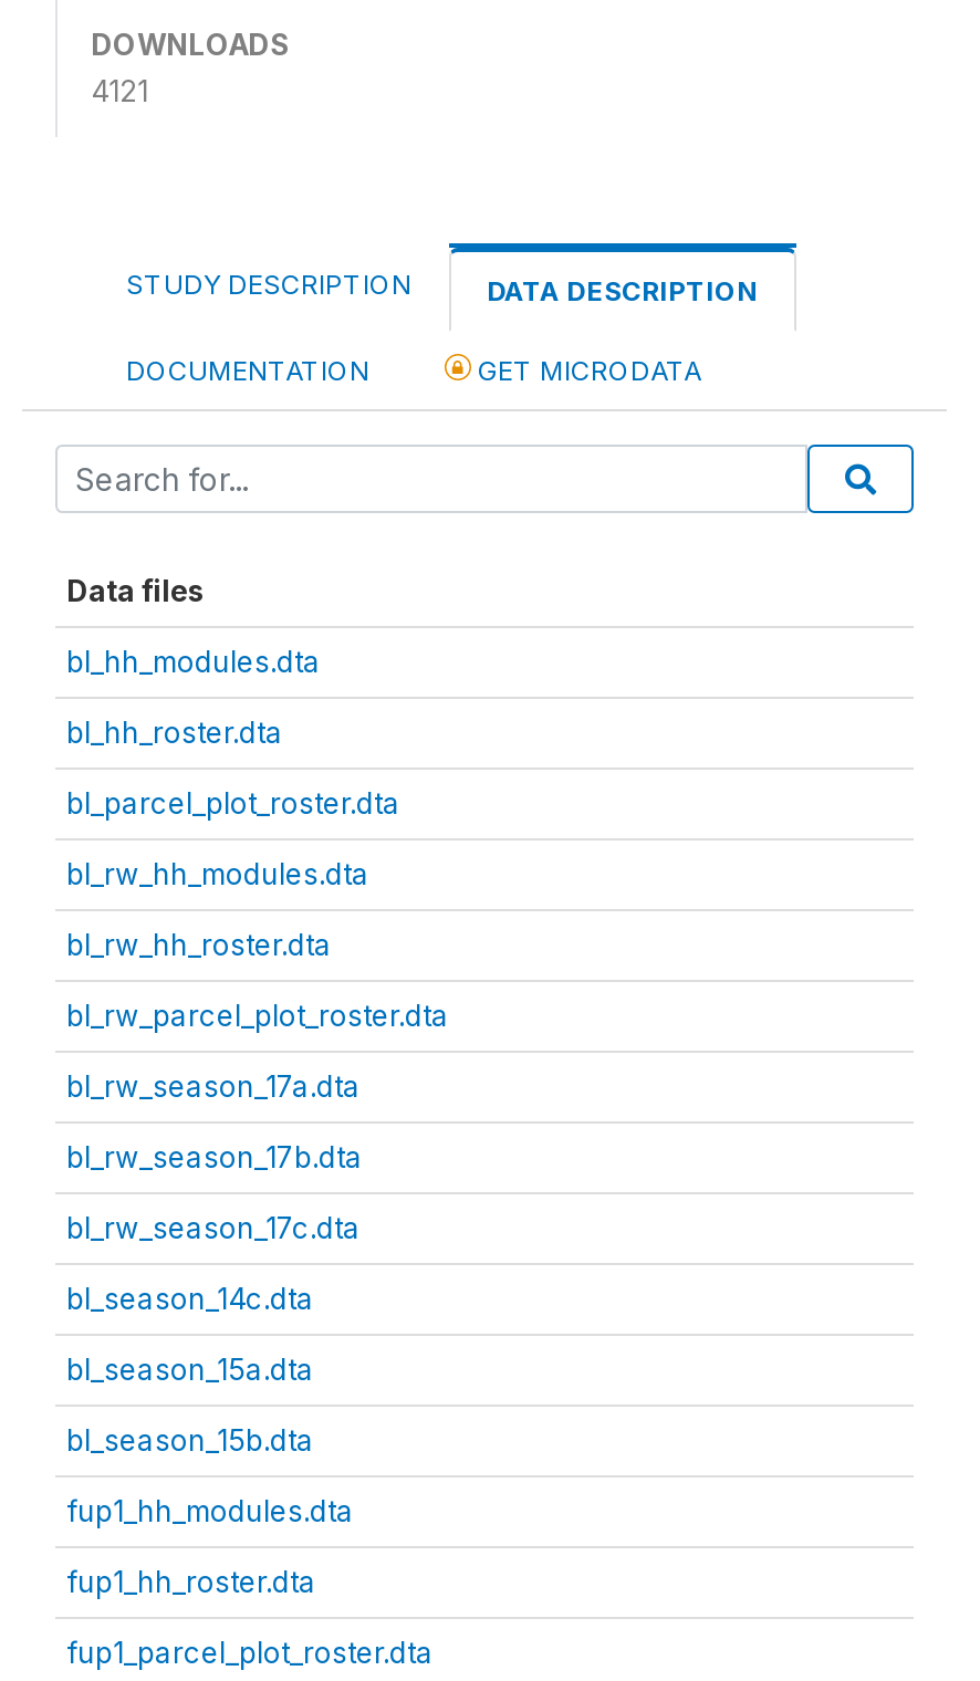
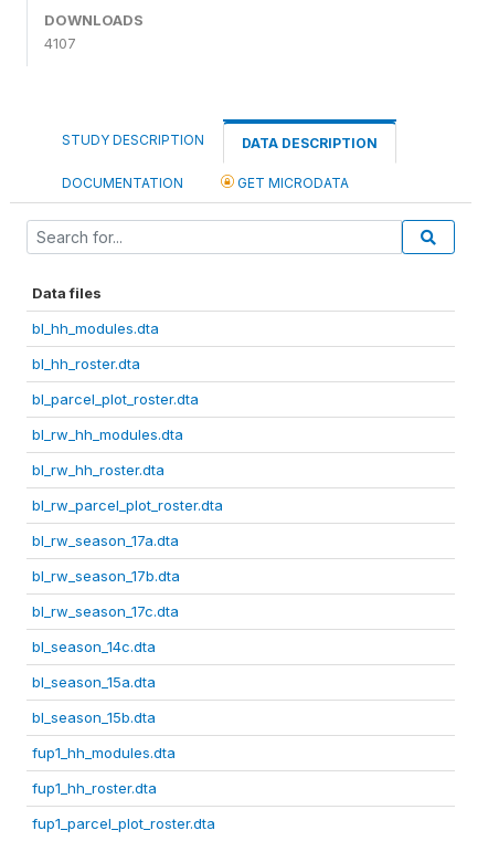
- 4121
+ 4107
